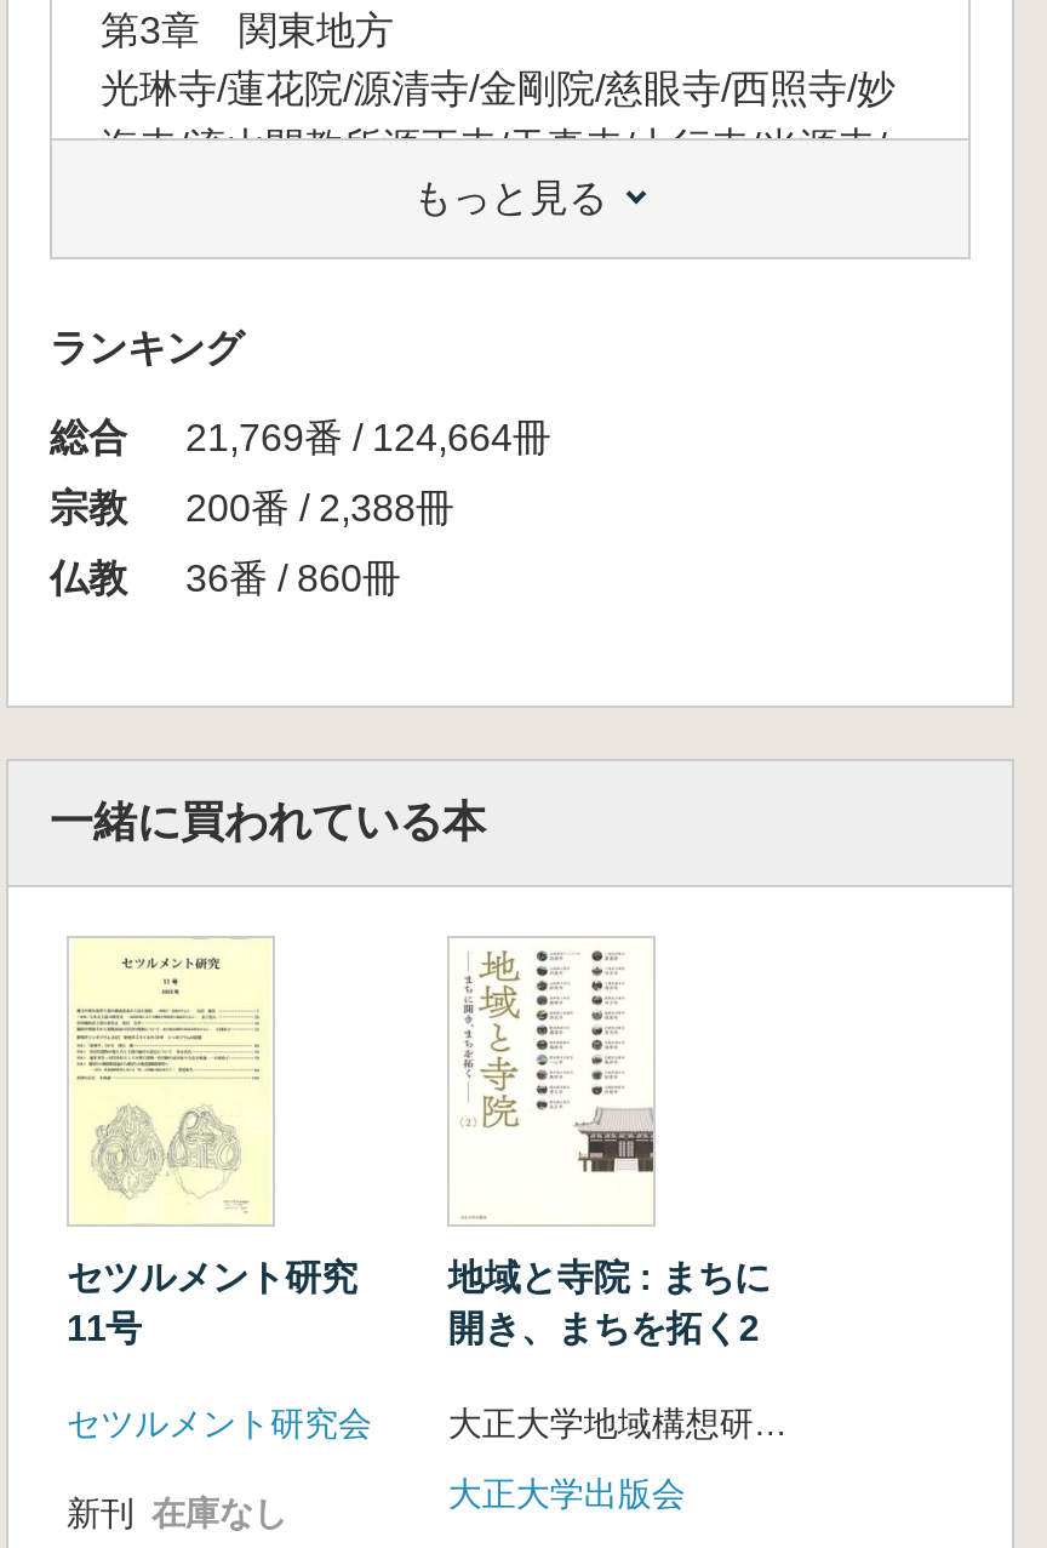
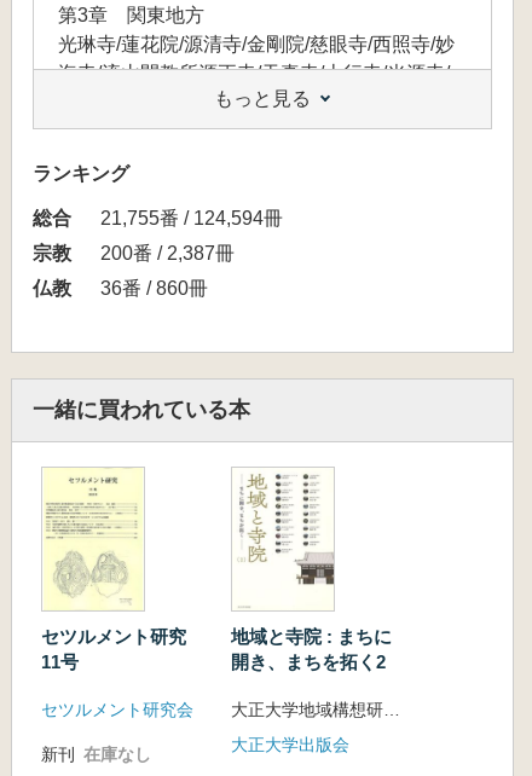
- 総合 21,769番 / 124,664冊
+ 総合 21,755番 / 124,594冊

- 宗教 200番 / 2,388冊
+ 宗教 200番 / 2,387冊
